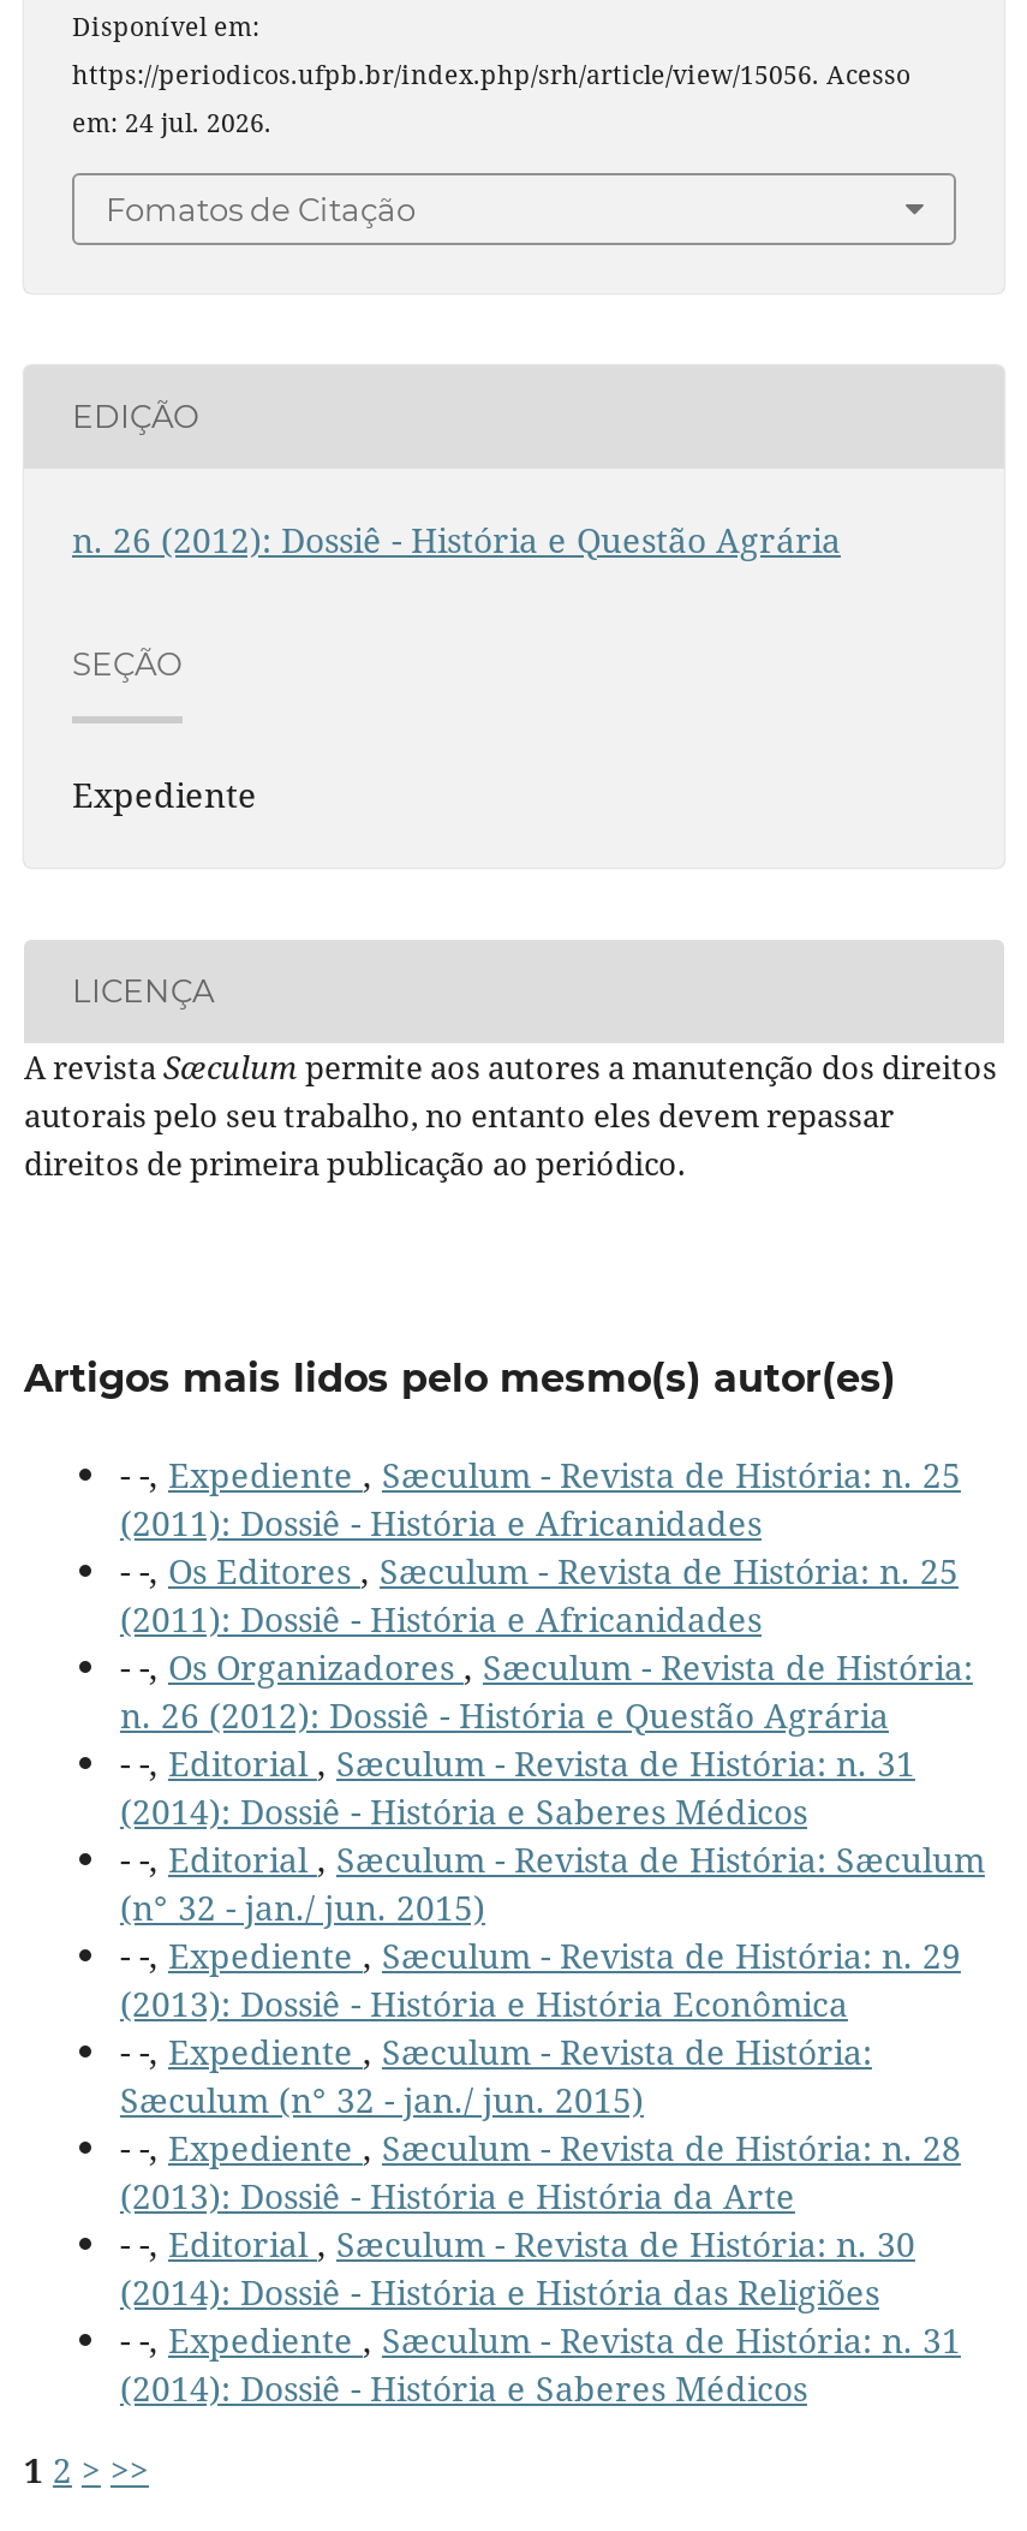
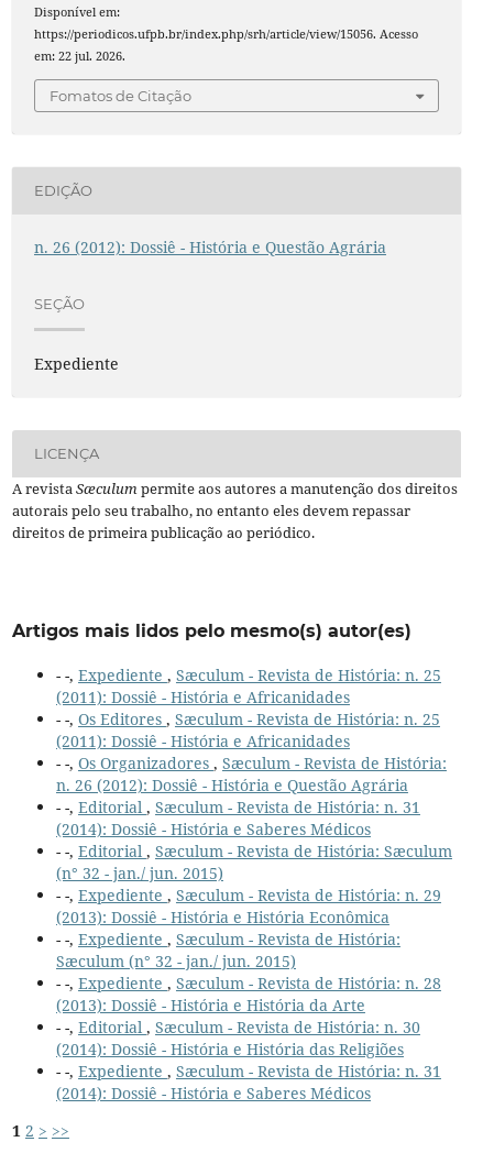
- em: 24 jul. 2026.
+ em: 22 jul. 2026.
